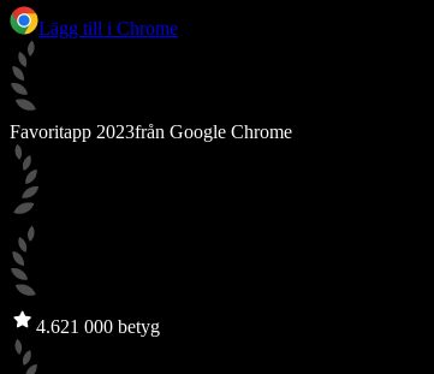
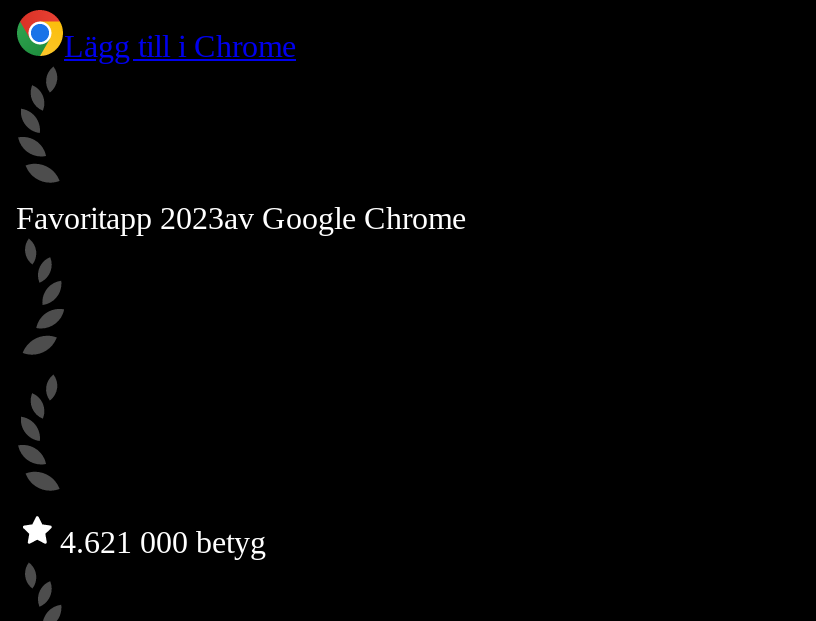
- Favoritapp 2023från Google Chrome
+ Favoritapp 2023av Google Chrome
